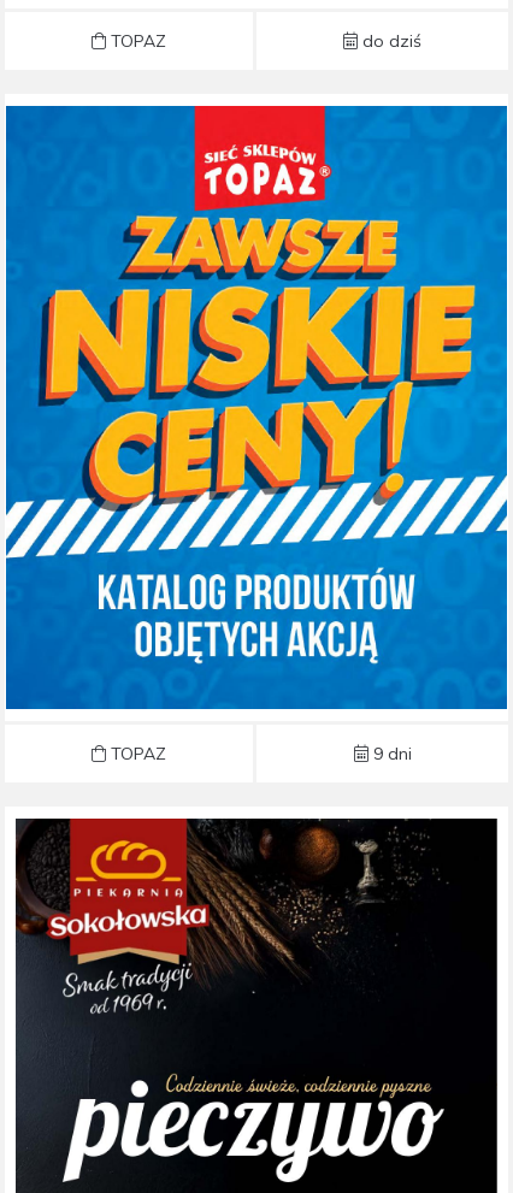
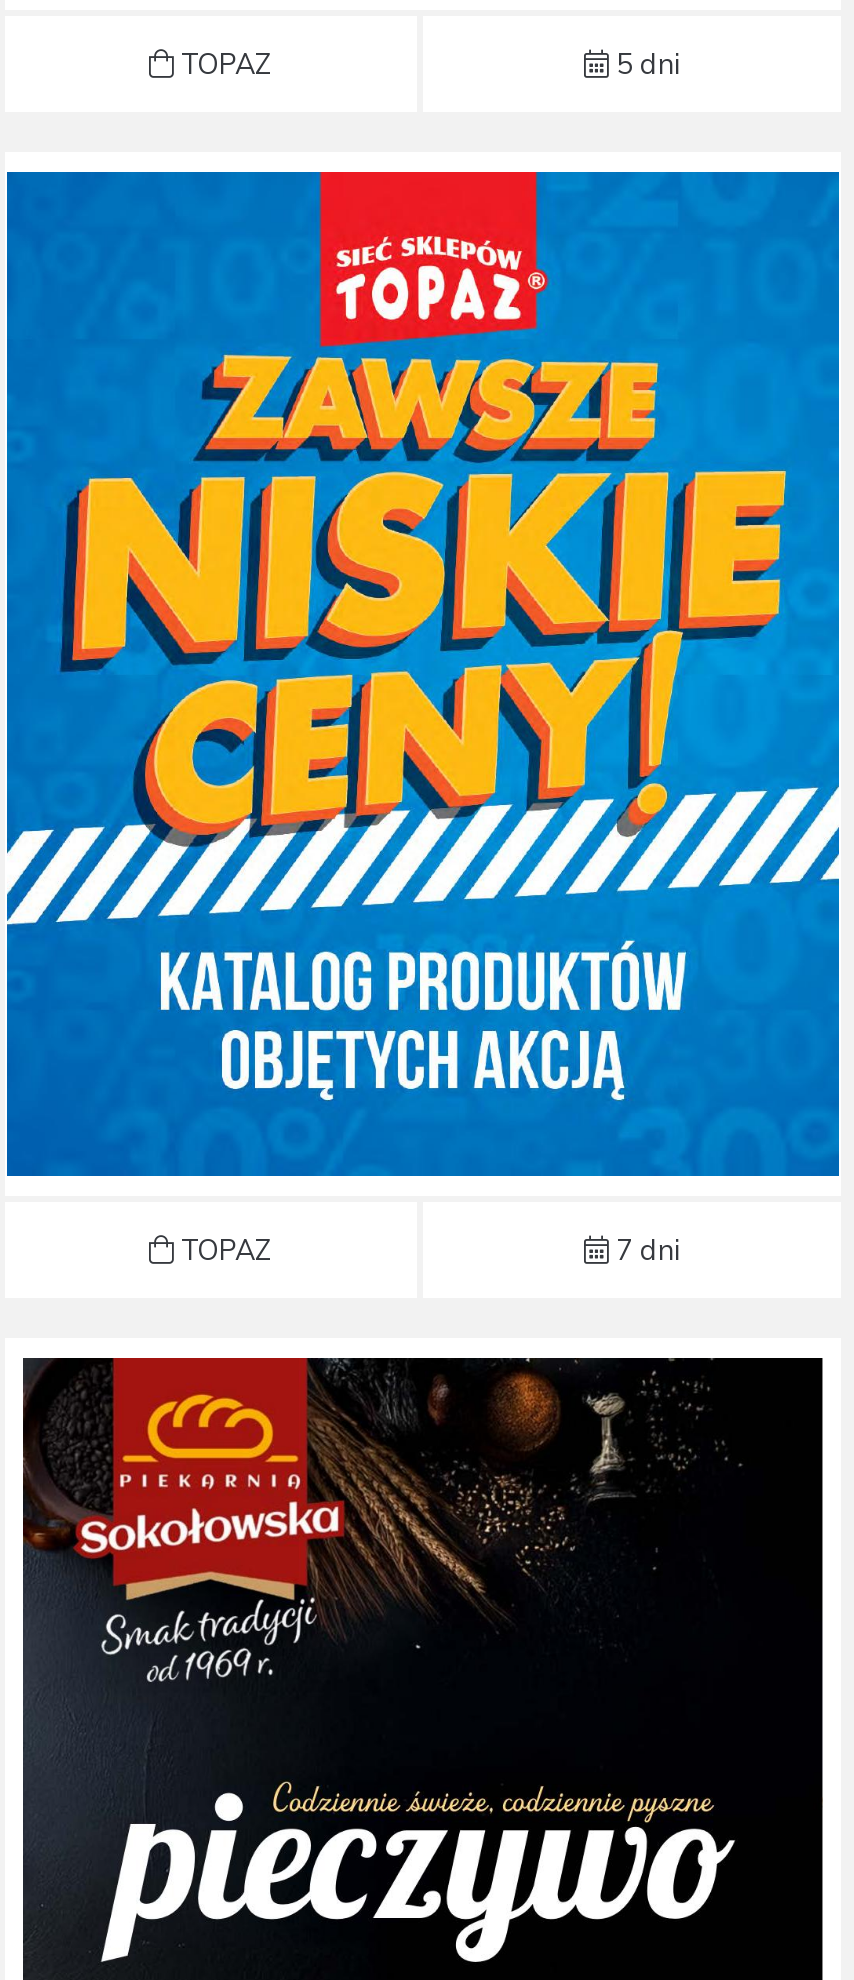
- do dziś
+ 5 dni

- 9 dni
+ 7 dni
